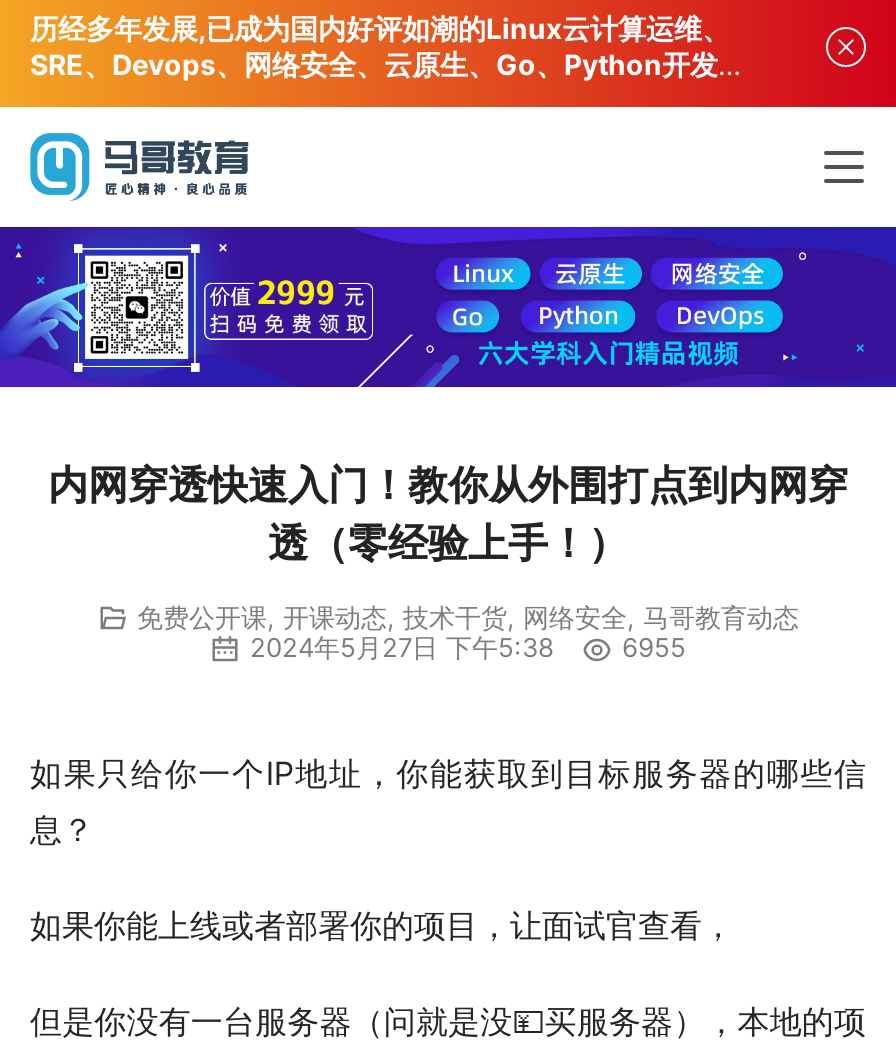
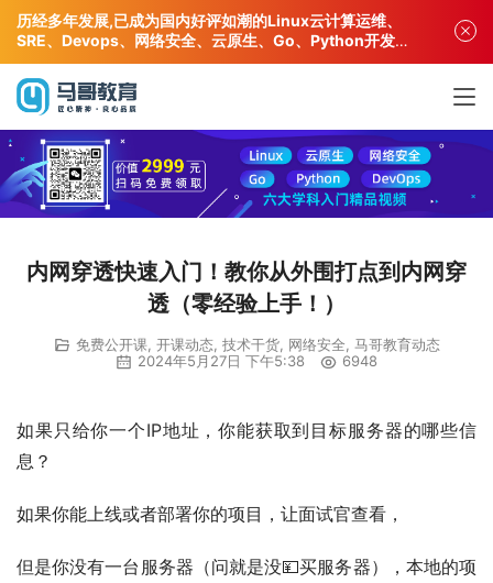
- 2024年5月27日 下午5:38 6955
+ 2024年5月27日 下午5:38 6948
